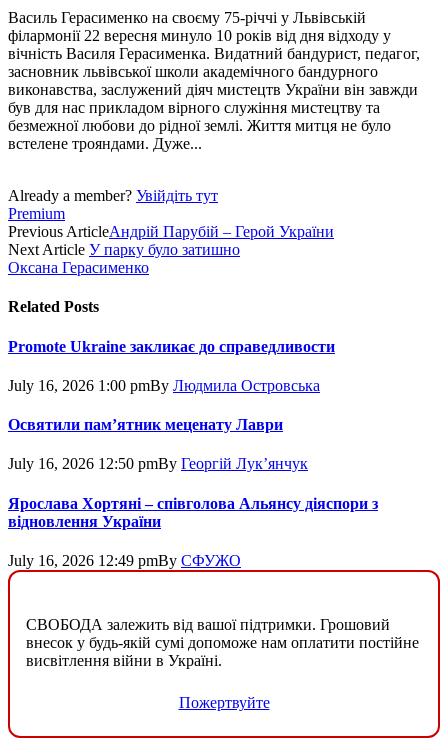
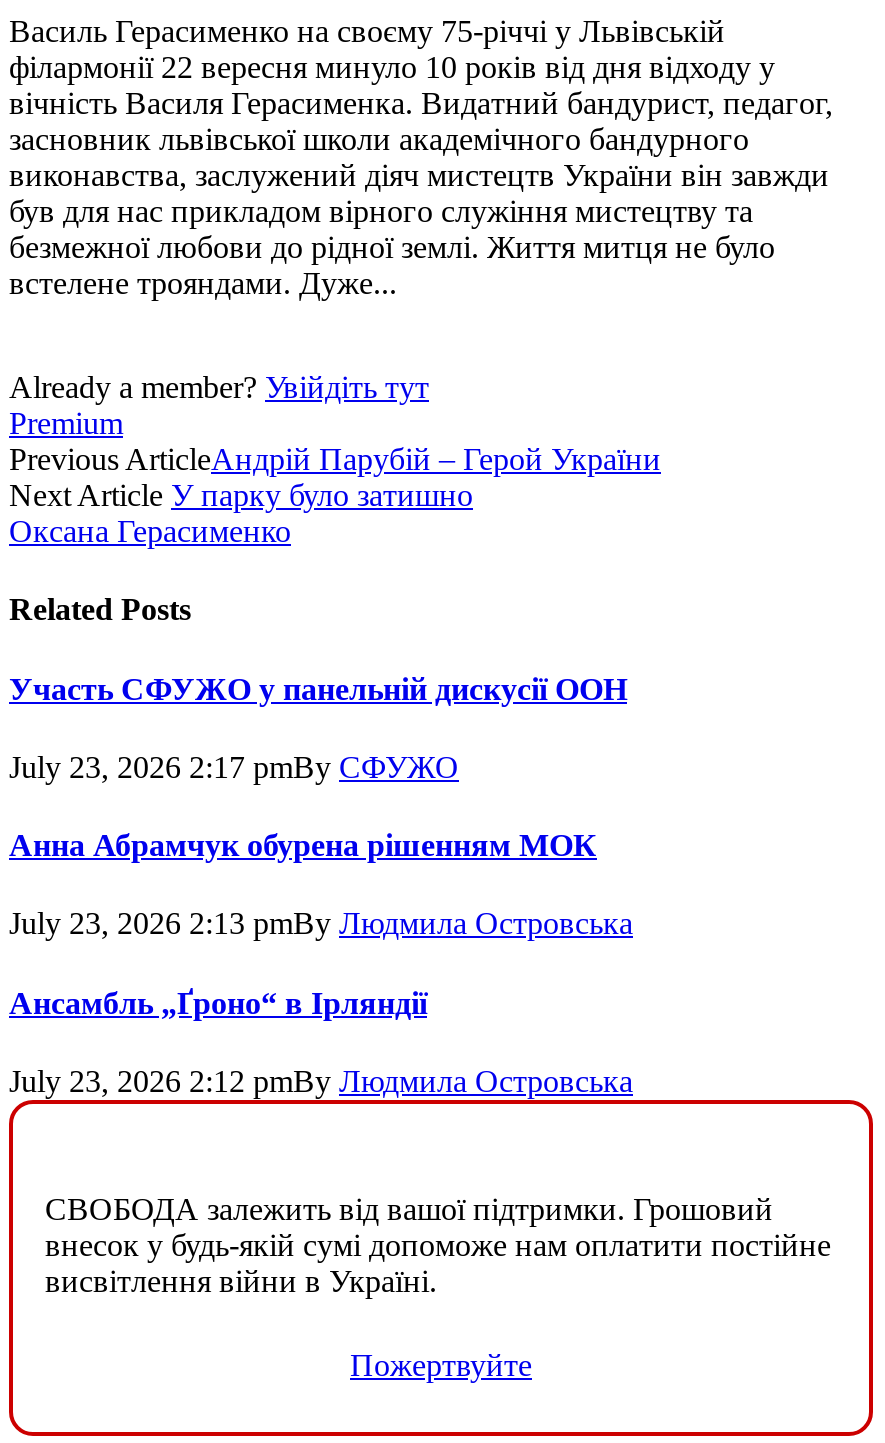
- Promote Ukraine закликає до справедливости
+ Участь СФУЖО у панельній дискусії ООН

- July 16, 2026 1:00 pmBy Людмила Островська
+ July 23, 2026 2:17 pmBy СФУЖО

- Освятили пам’ятник меценату Лаври
+ Анна Абрамчук обурена рішенням МОК

- July 16, 2026 12:50 pmBy Георгій Лук’янчук
+ July 23, 2026 2:13 pmBy Людмила Островська

- Ярослава Хортяні – співголова Альянсу діяспори з
- відновлення України
+ Ансамбль „Ґроно“ в Ірляндії

- July 16, 2026 12:49 pmBy СФУЖО
+ July 23, 2026 2:12 pmBy Людмила Островська
